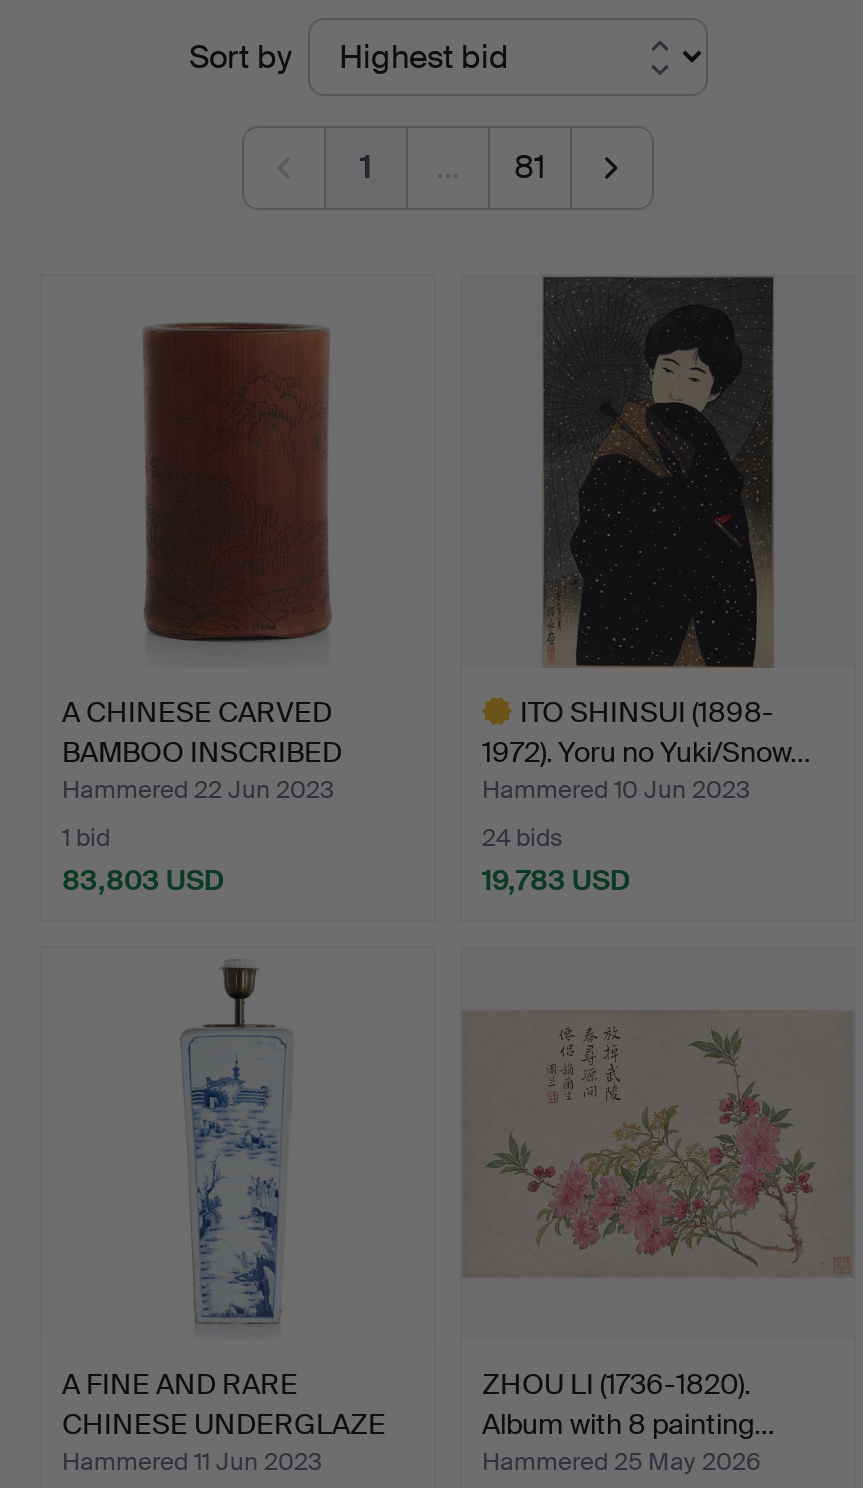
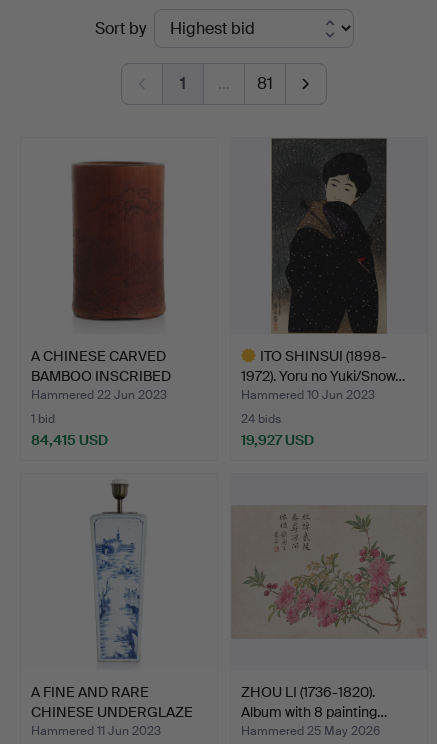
- 83,803 USD
+ 84,415 USD

- 19,783 USD
+ 19,927 USD
